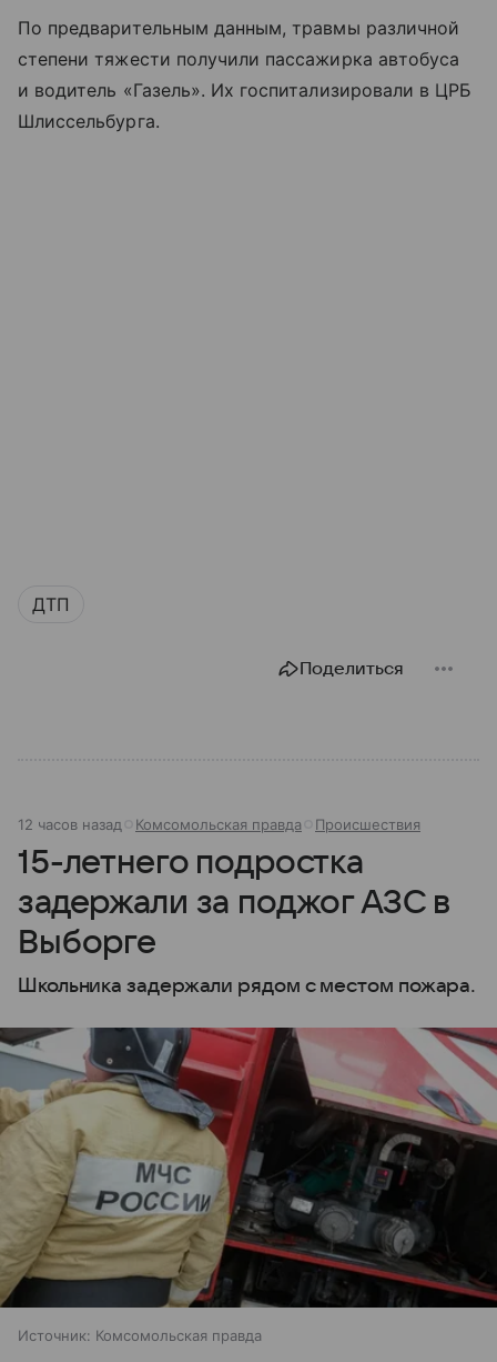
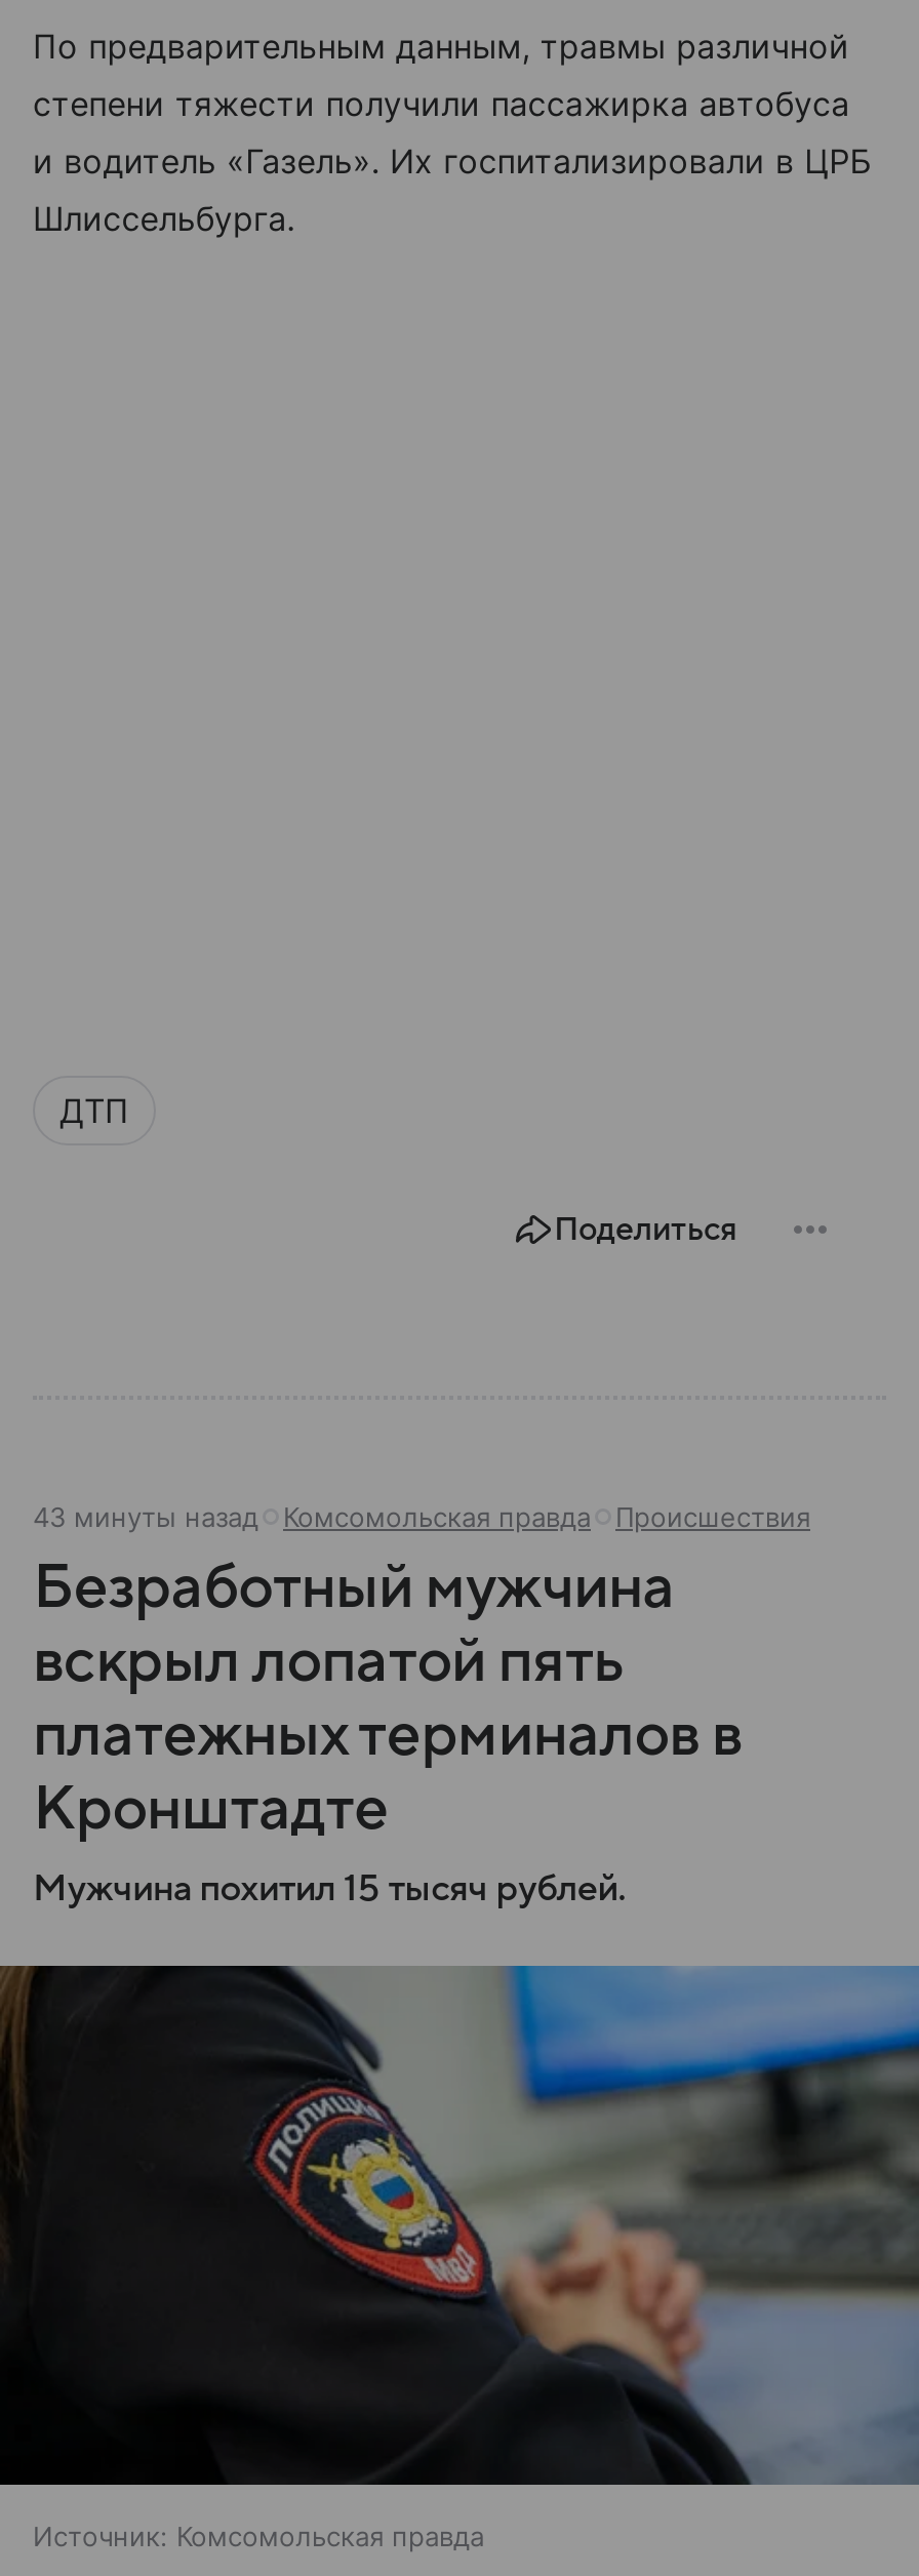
- 12 часов назад Комсомольская правда Происшествия
+ 43 минуты назад Комсомольская правда Происшествия

- 15-летнего подростка
- задержали за поджог АЗС в
- Выборге
- Школьника задержали рядом с местом пожара.
+ Безработный мужчина
+ вскрыл лопатой пять
+ платежных терминалов в
+ Кронштадте
+ Мужчина похитил 15 тысяч рублей.

- [image]
+ [image]
